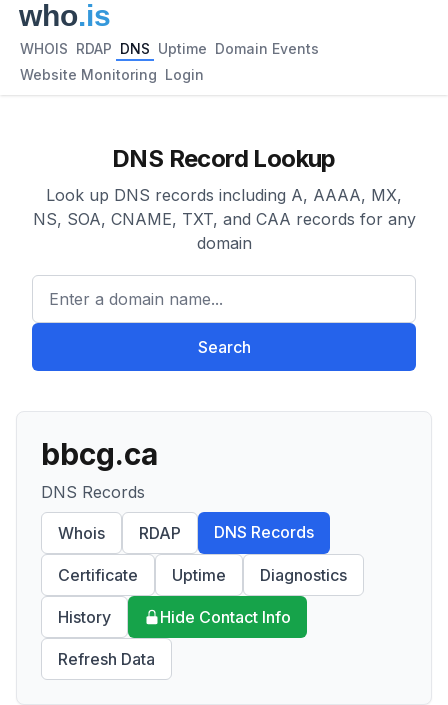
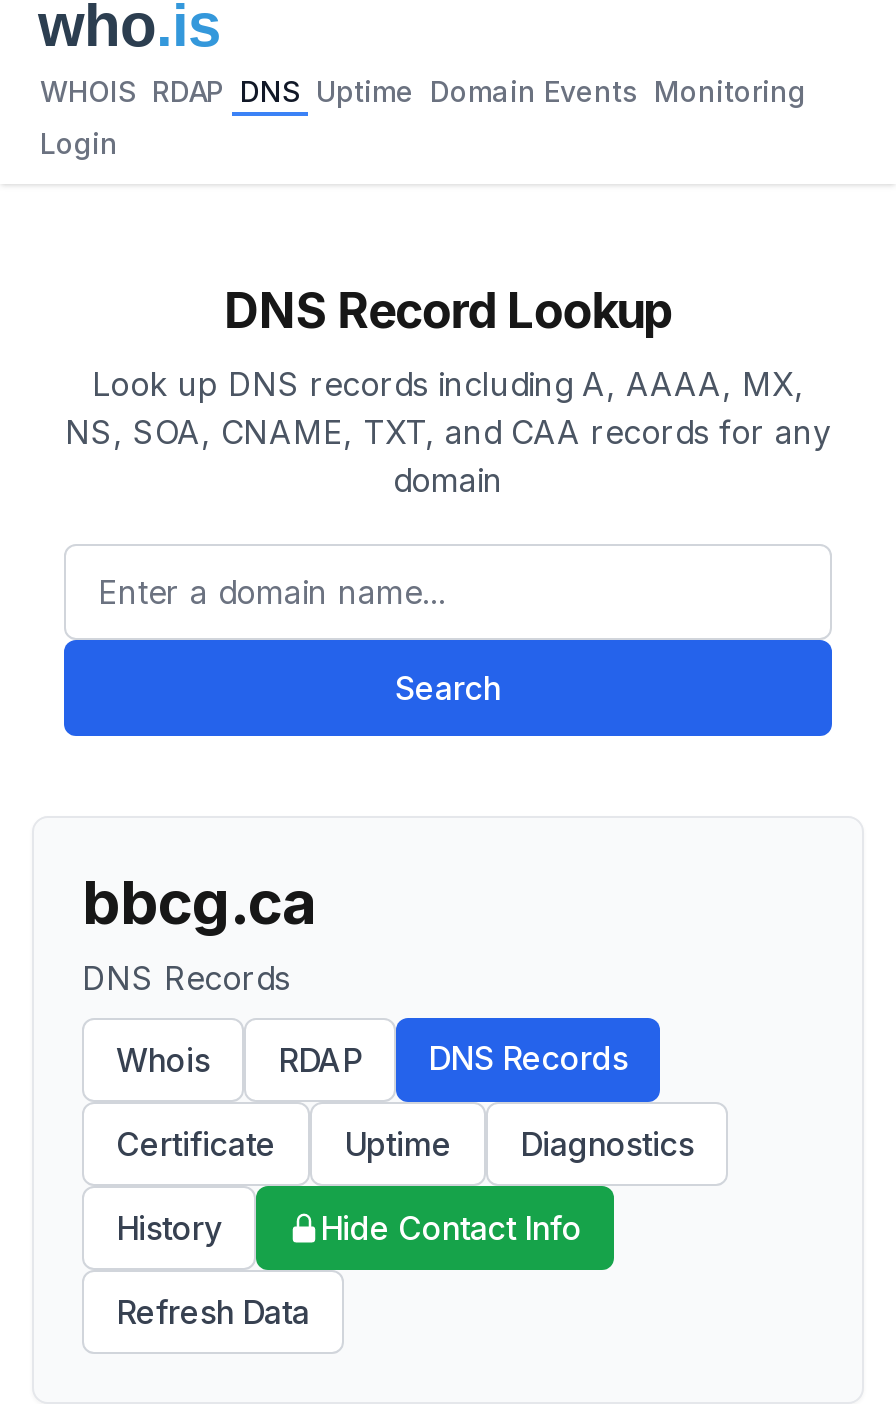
- WHOIS RDAP DNS Uptime Domain Events
+ WHOIS RDAP DNS Uptime Domain Events Monitoring

- Website Monitoring Login
+ Login
